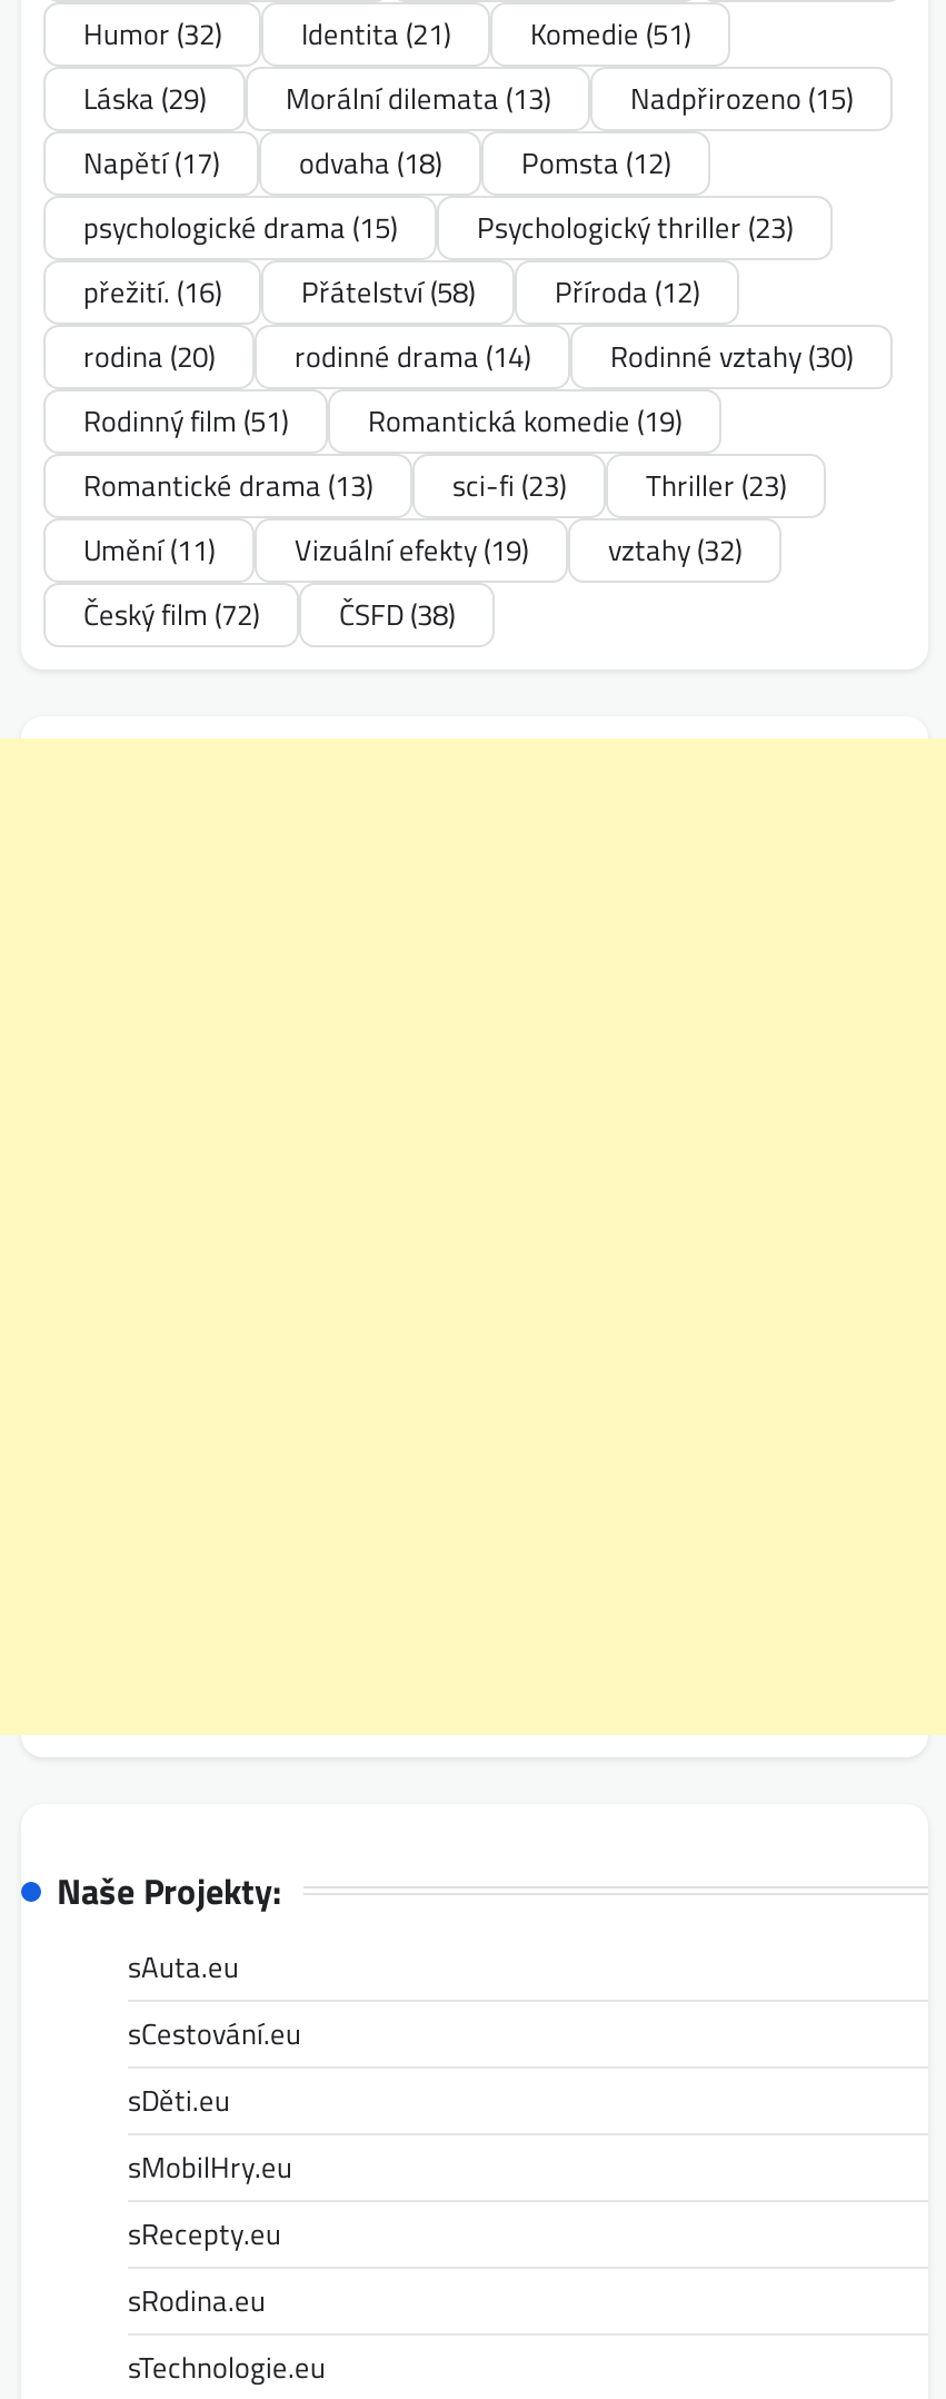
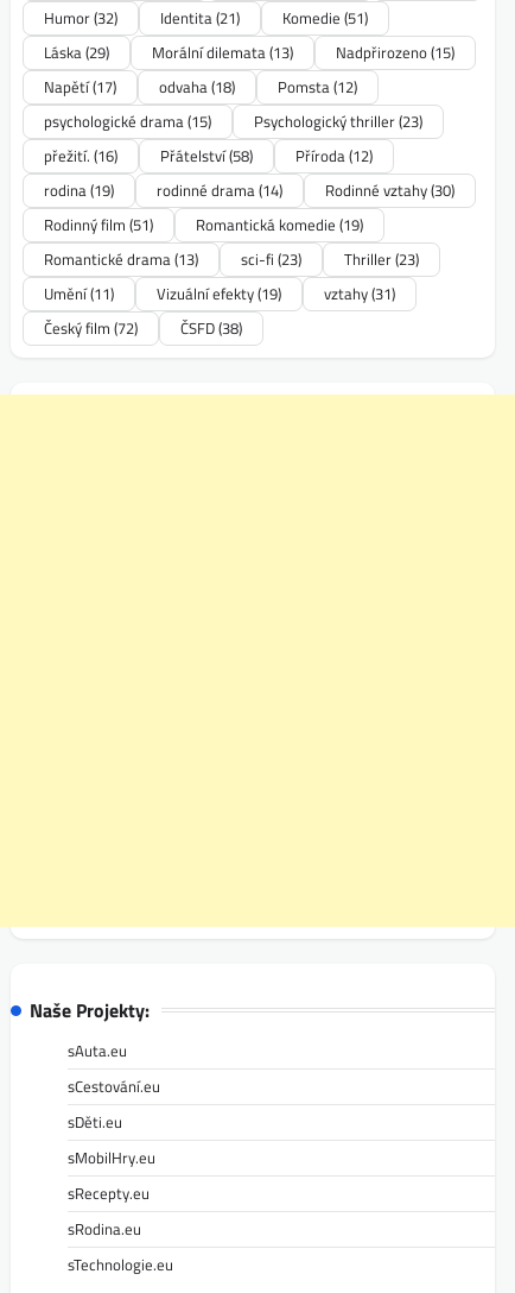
- rodina (20) rodinné drama (14) Rodinné vztahy (30)
+ rodina (19) rodinné drama (14) Rodinné vztahy (30)

- Umění(11) Vizuální efekty (19) vztahy (32)
+ Umění(11) Vizuální efekty (19) vztahy (31)
